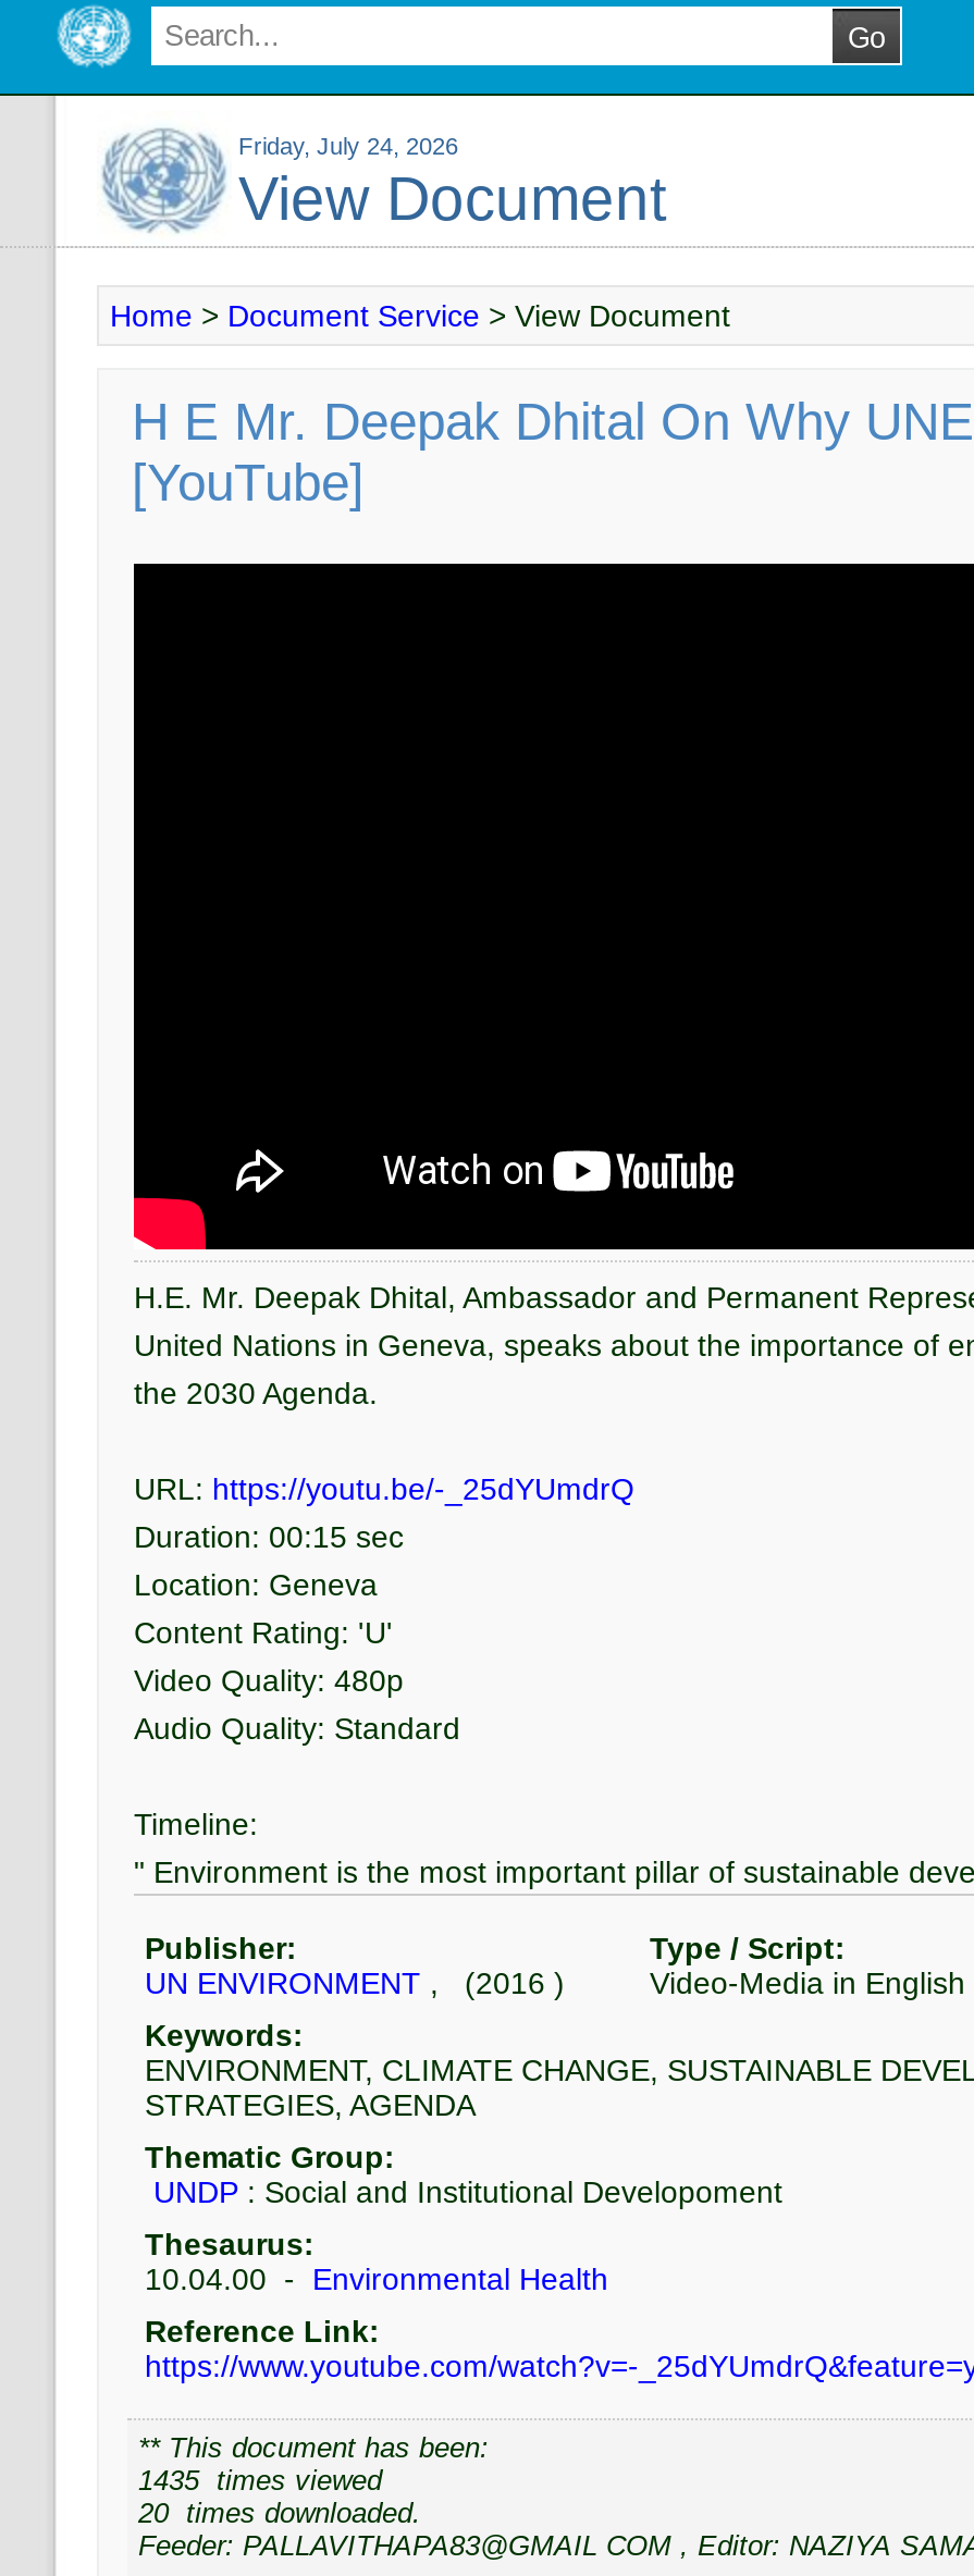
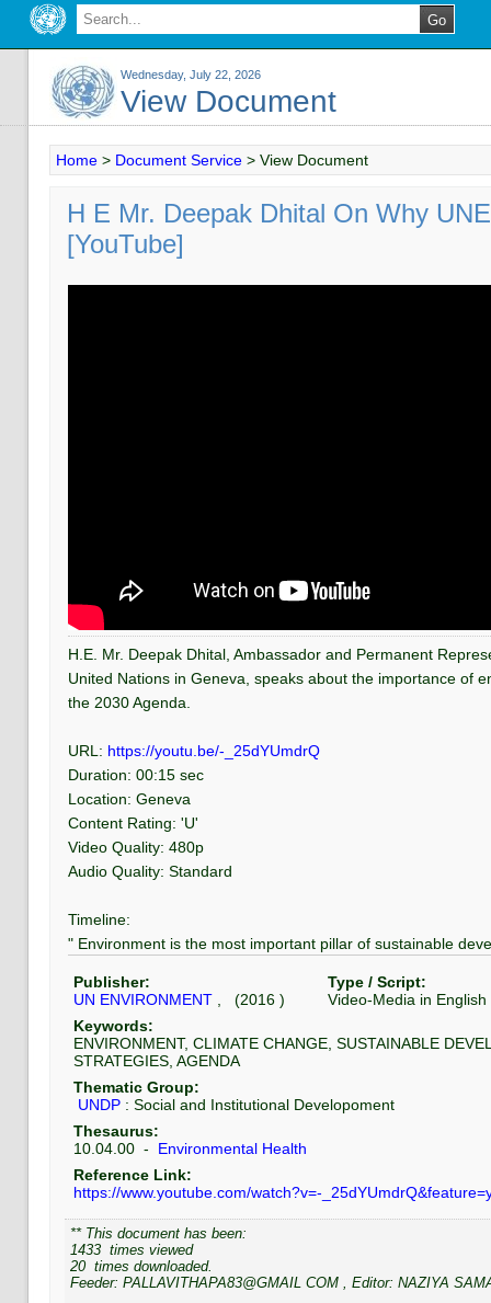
- Friday, July 24, 2026
+ Wednesday, July 22, 2026

- 1435 times viewed
+ 1433 times viewed
